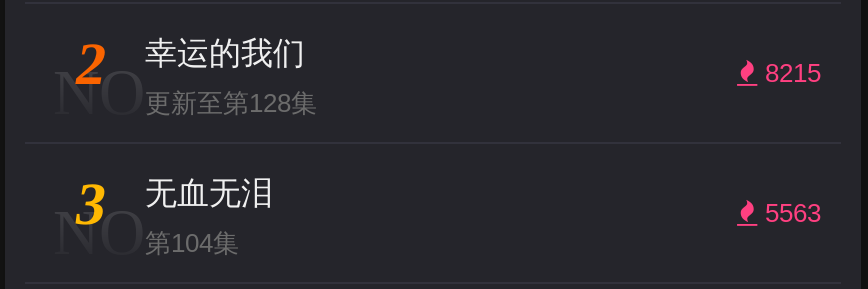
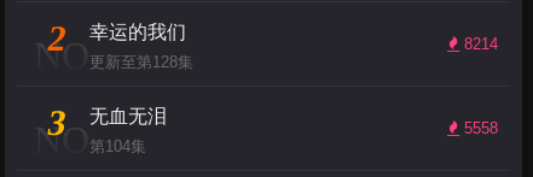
- 8215
+ 8214

- 5563
+ 5558
